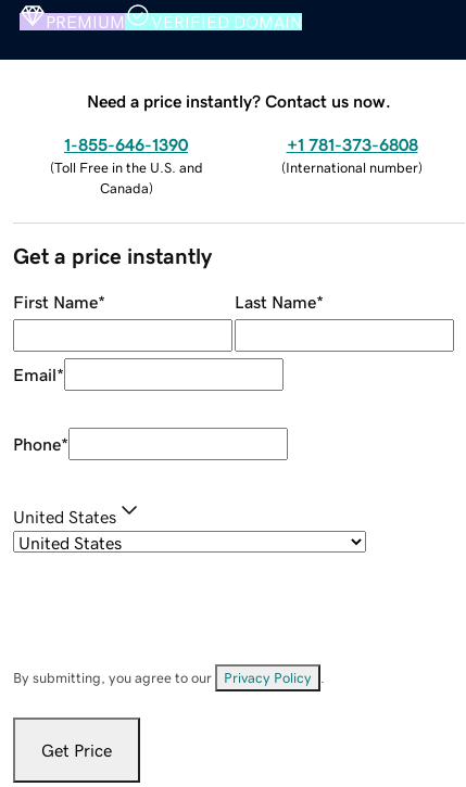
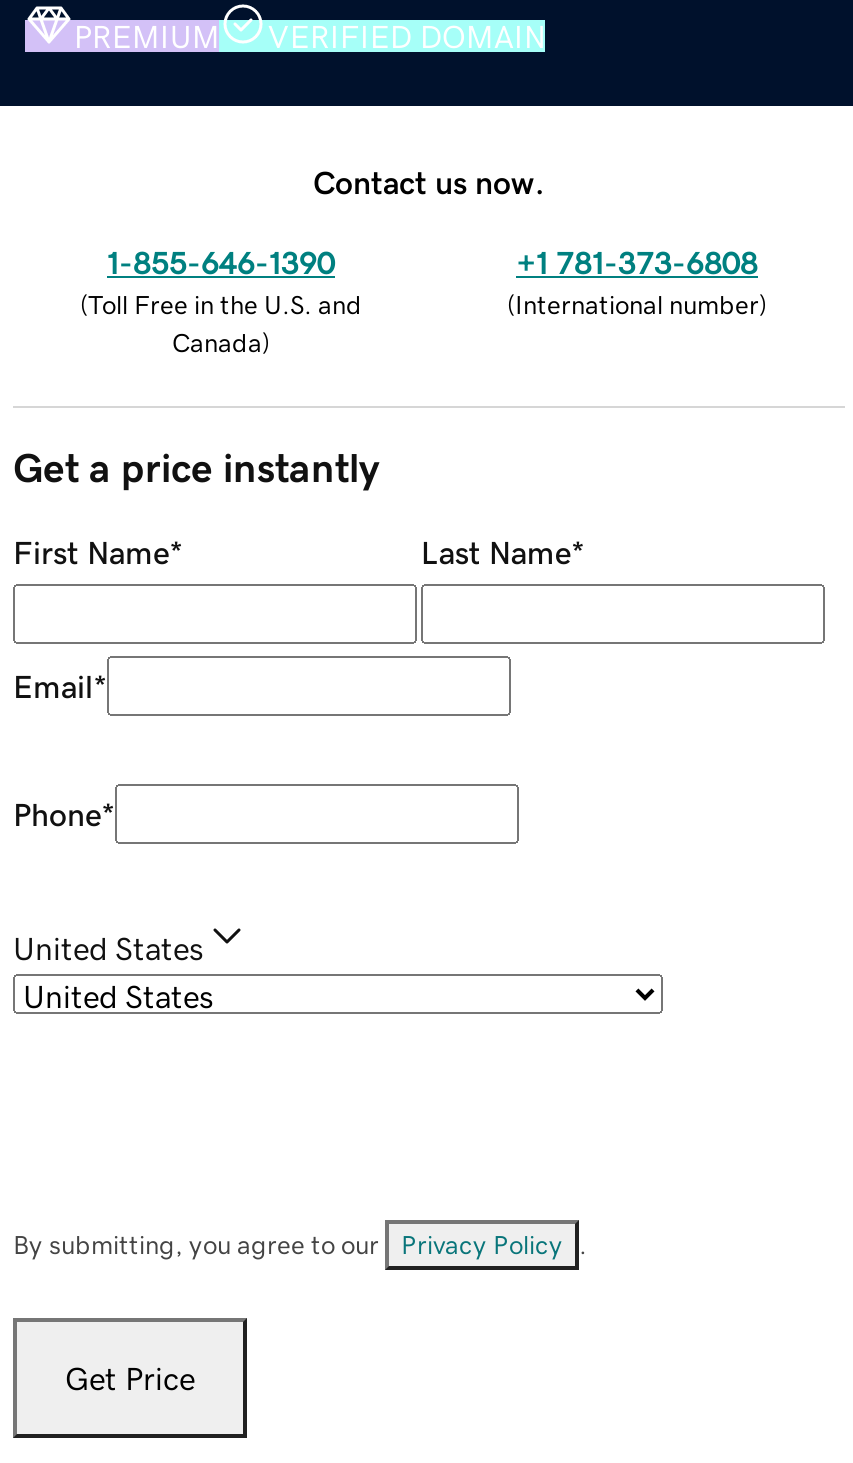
- Need a price instantly? Contact us now.
+ Contact us now.
